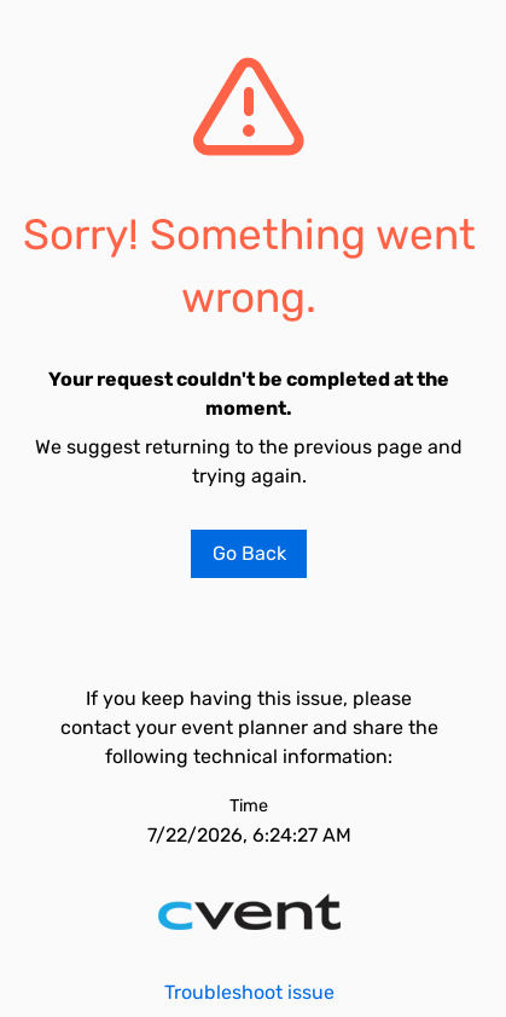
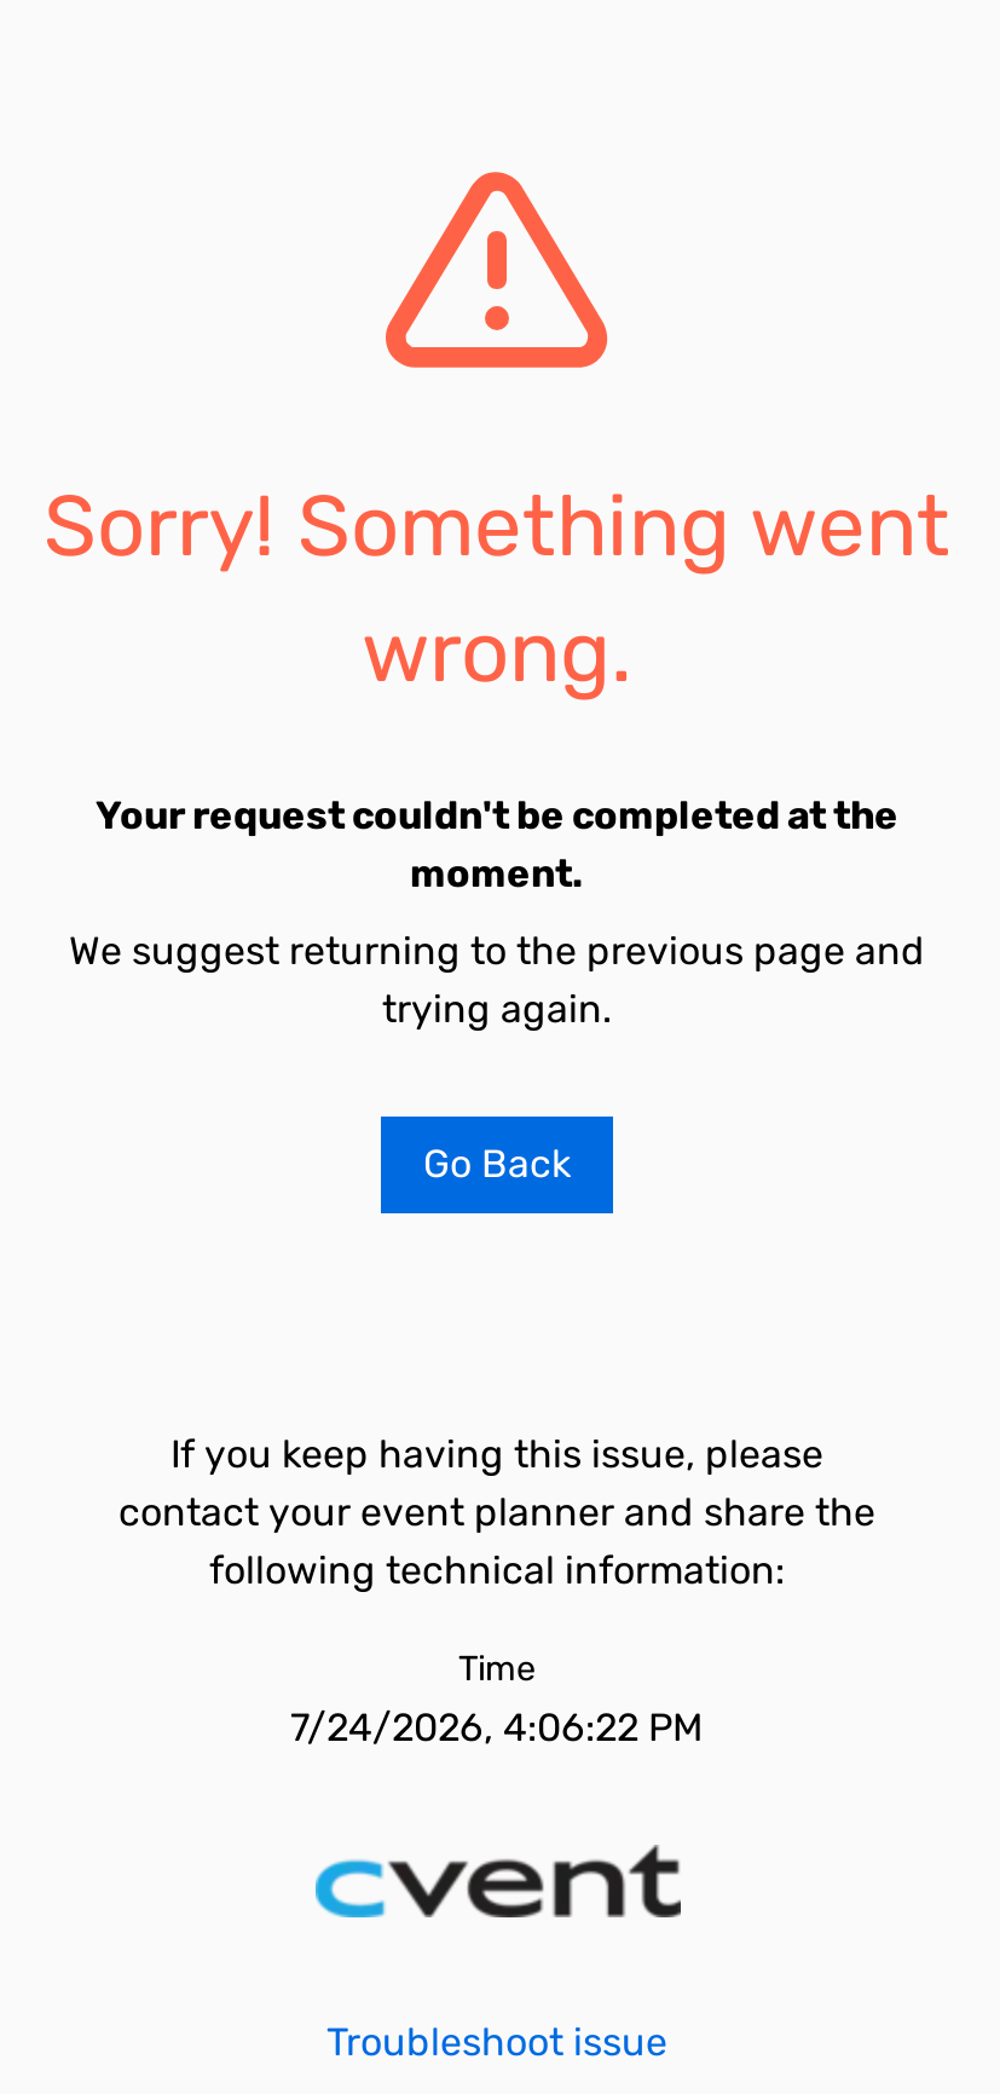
- 7/22/2026, 6:24:27 AM
+ 7/24/2026, 4:06:22 PM
